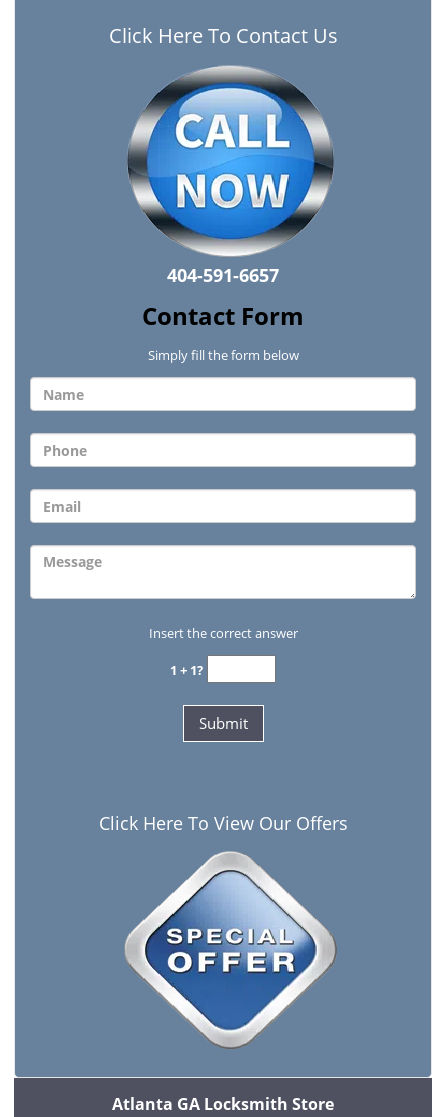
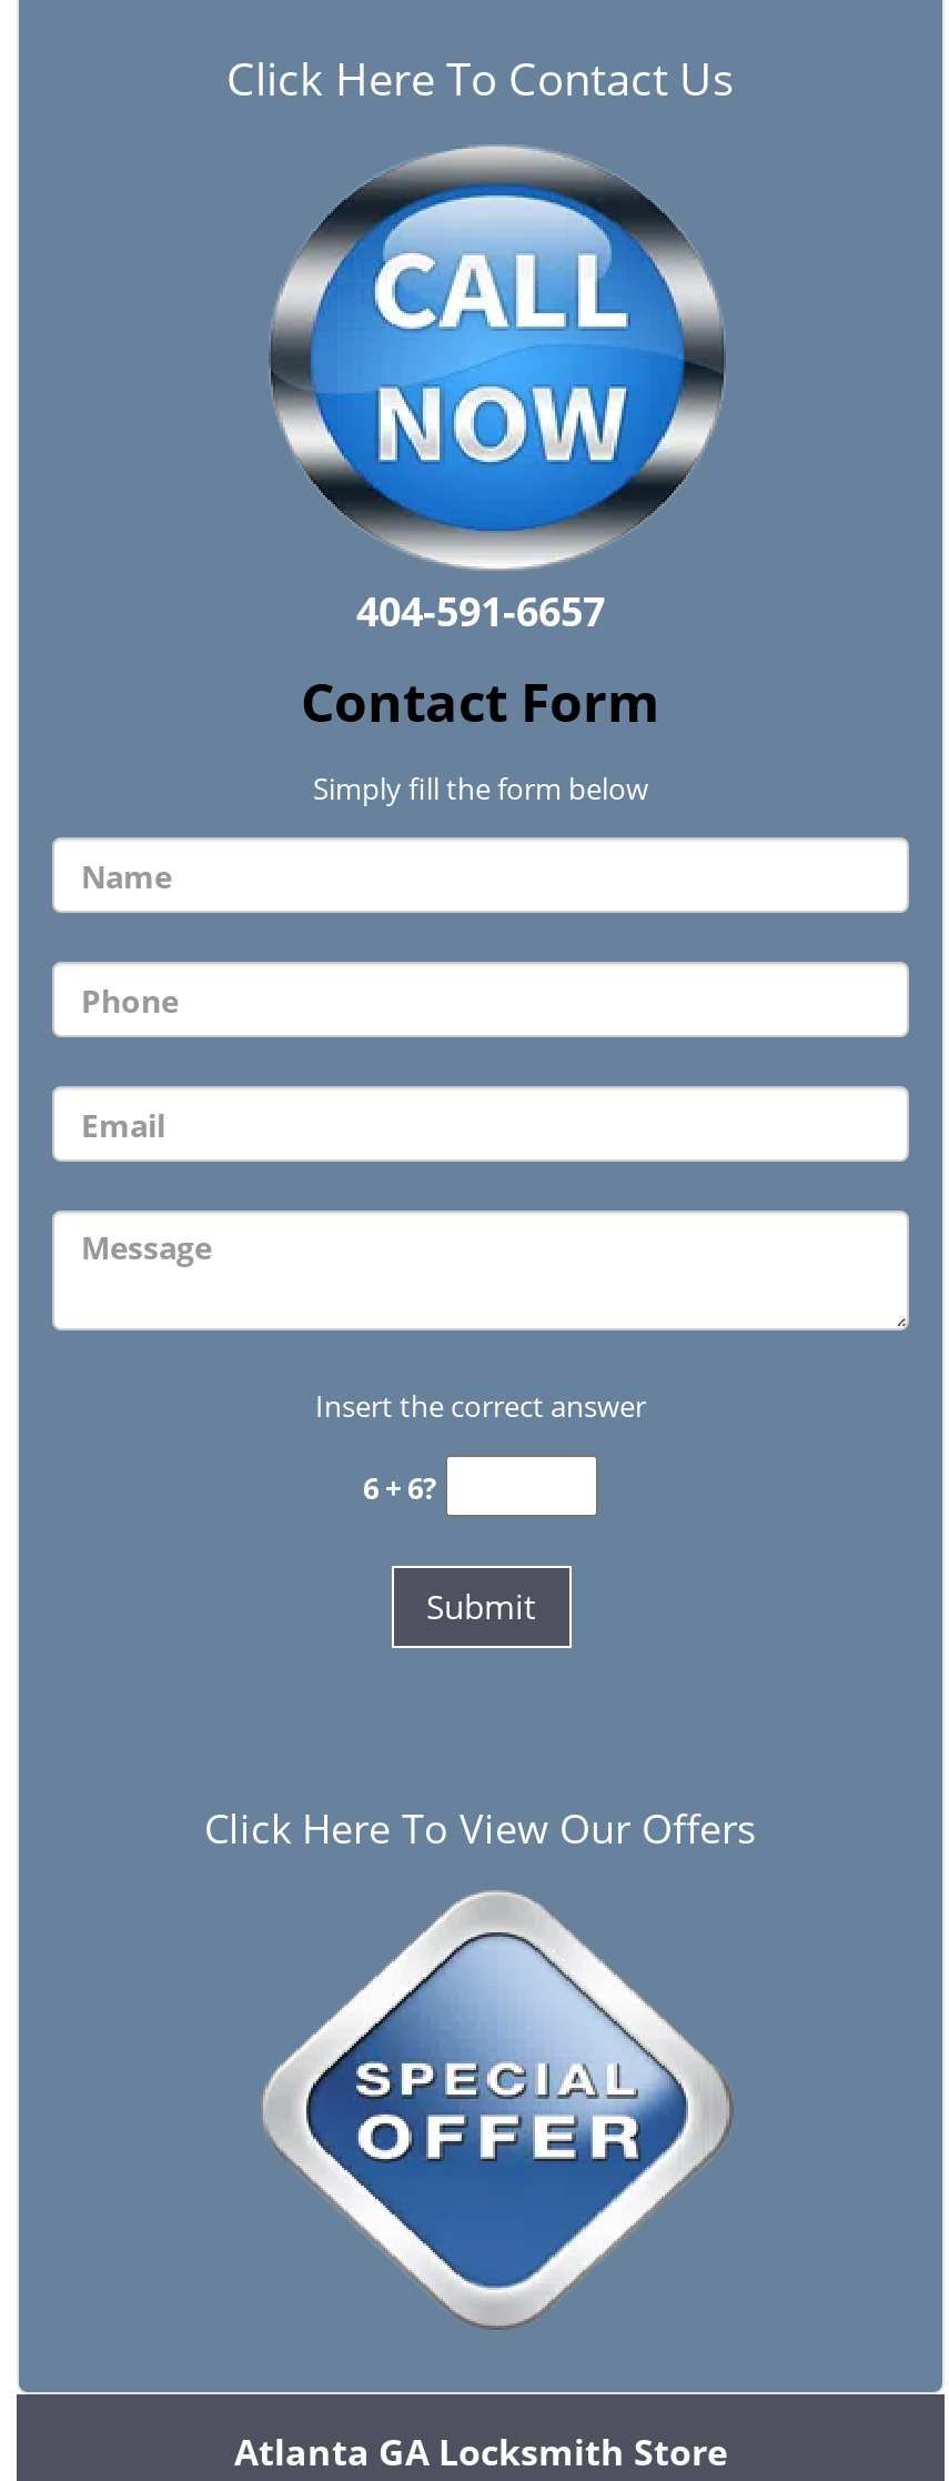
- 1 + 1?
+ 6 + 6?
